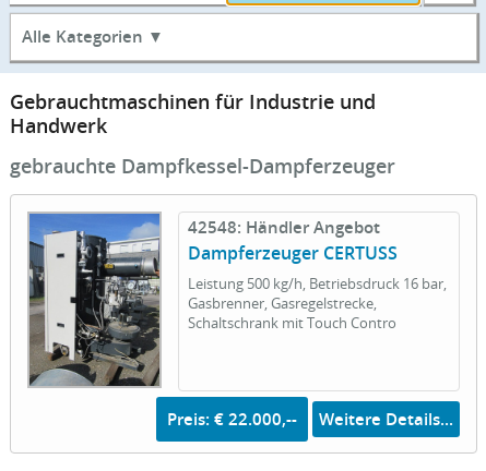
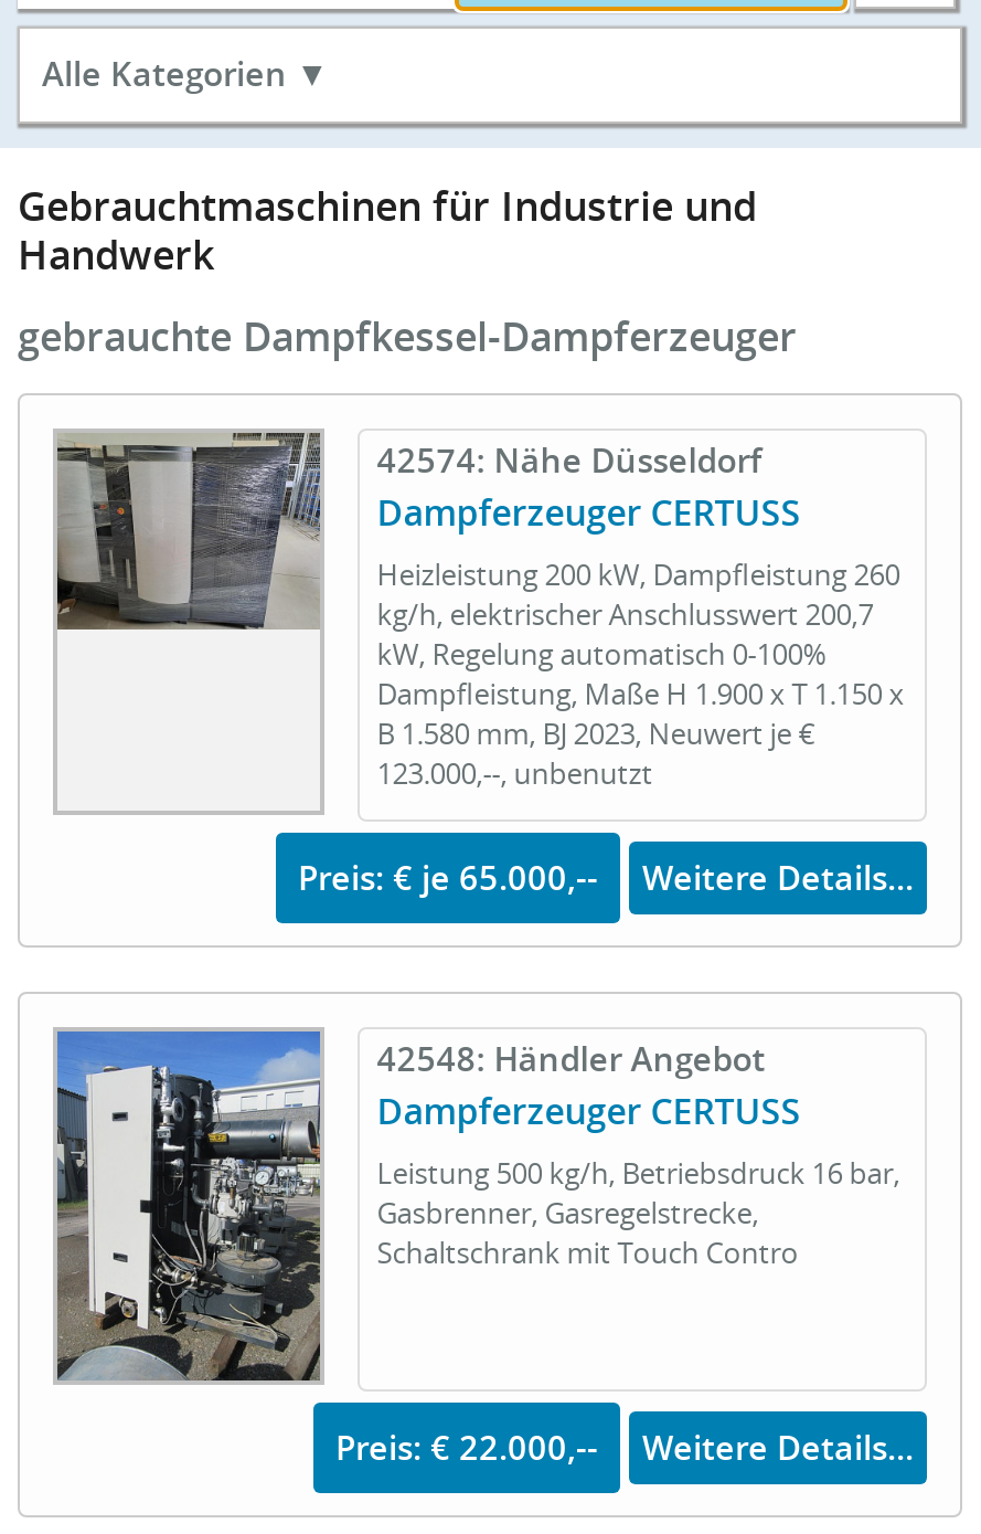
+ [image]
+ 42574: Nähe Düsseldorf
+ Dampferzeuger CERTUSS
+ Heizleistung 200 kW, Dampfleistung 260
+ kg/h, elektrischer Anschlusswert 200,7
+ kW, Regelung automatisch 0-100%
+ Dampfleistung, Maße H 1.900 x T 1.150 x
+ B 1.580 mm, BJ 2023, Neuwert je €
+ 123.000,--, unbenutzt
+ Preis: € je 65.000,--
+ Weitere Details...
